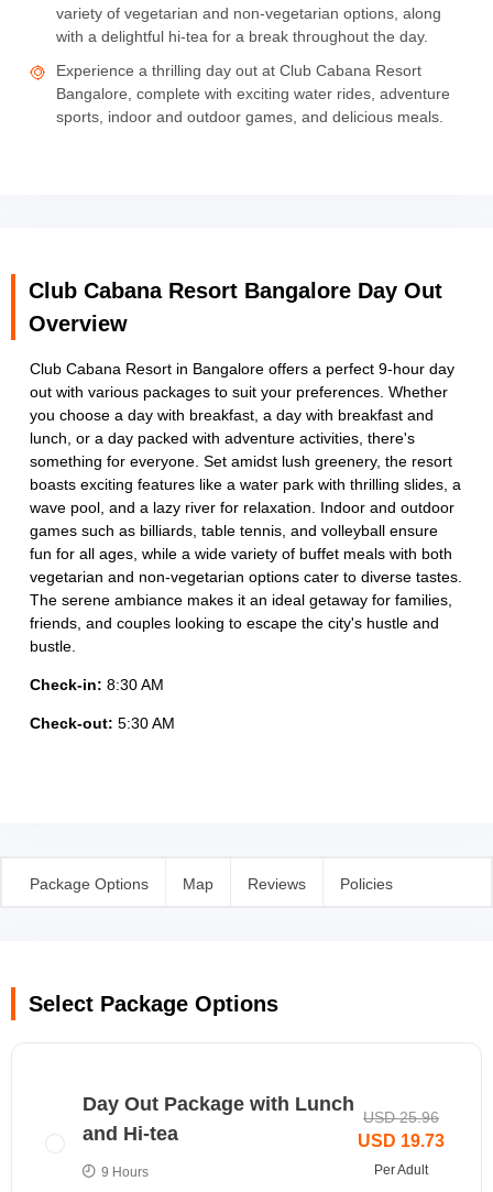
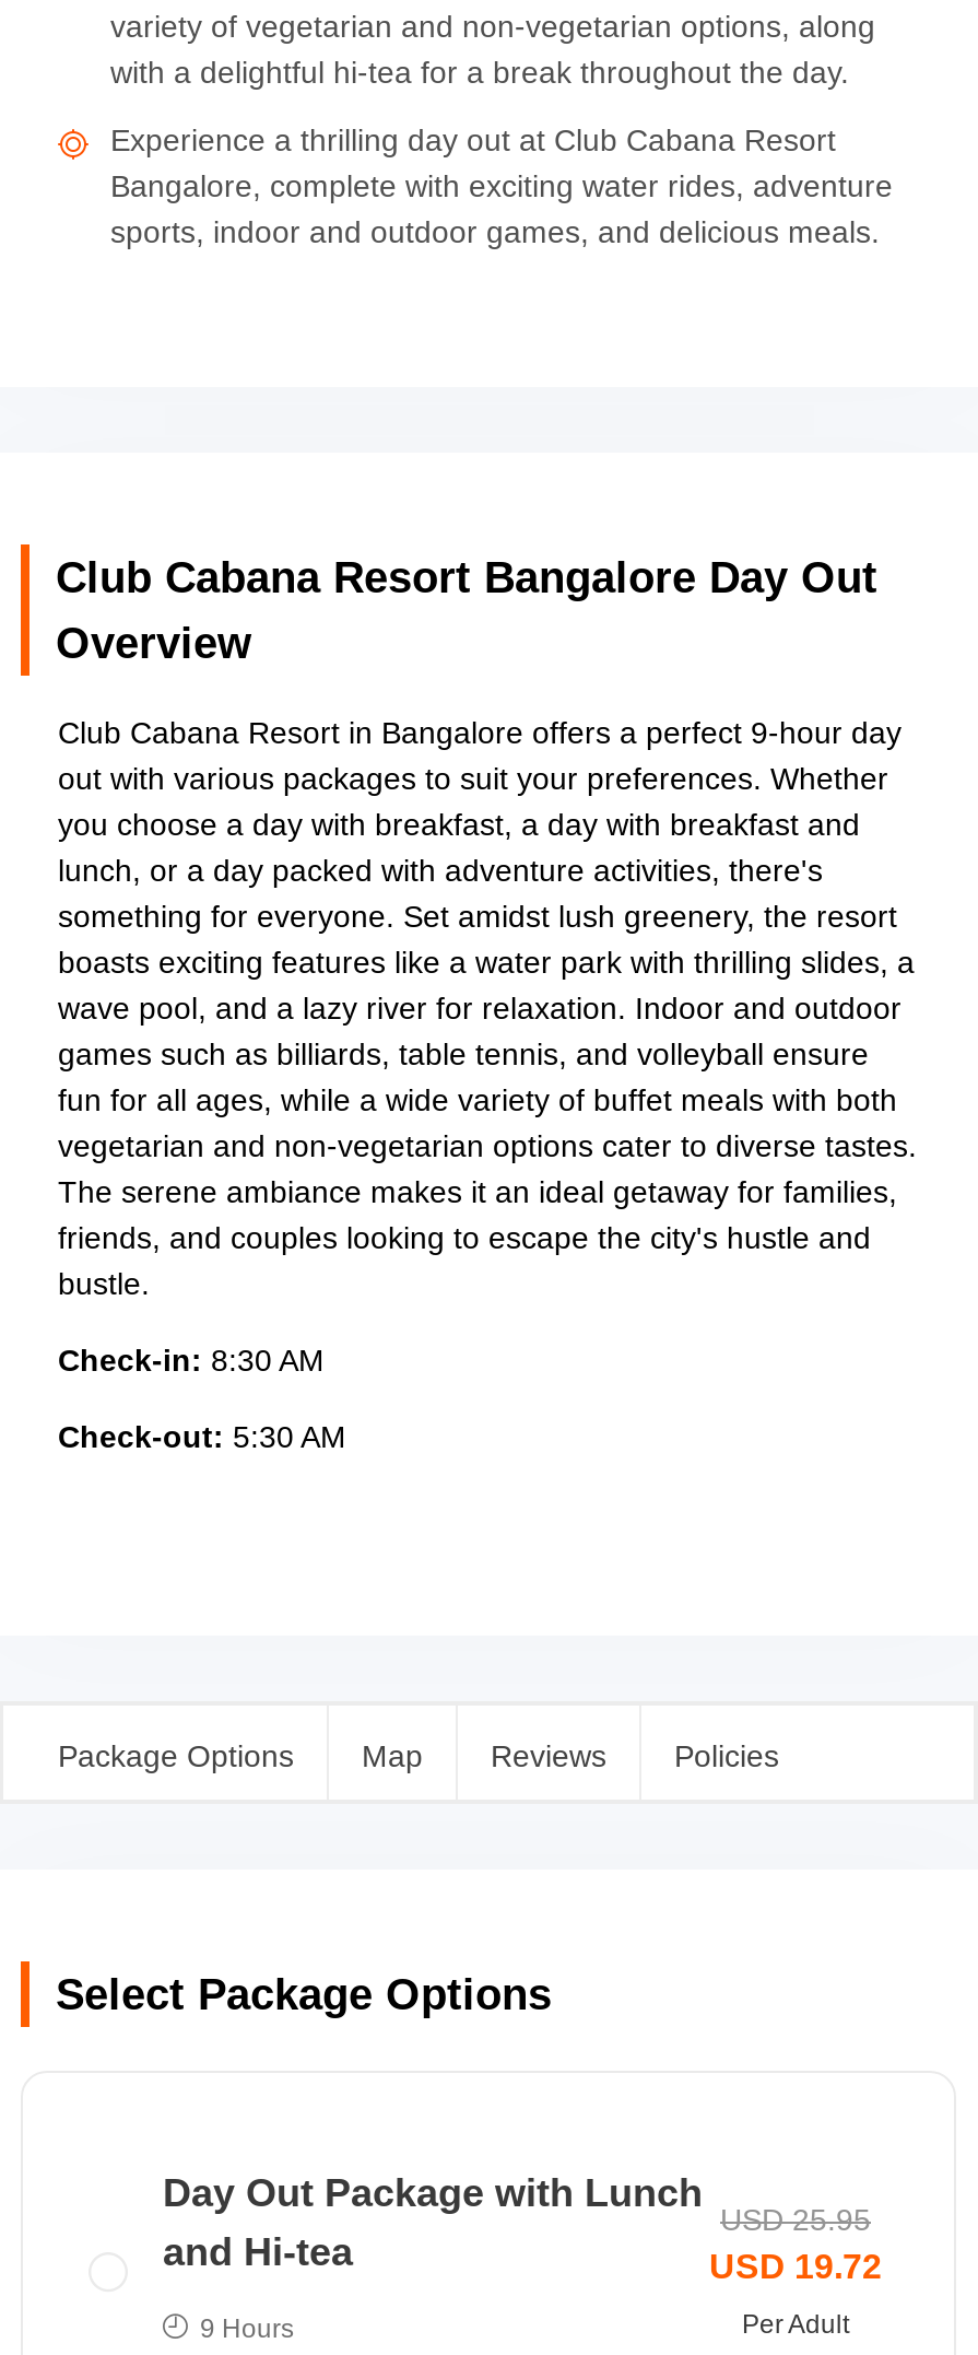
- USD 25.96
+ USD 25.95

- USD 19.73
+ USD 19.72
